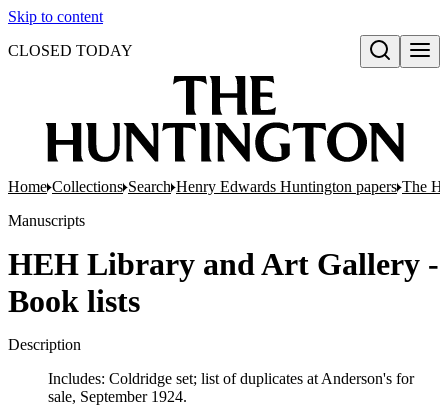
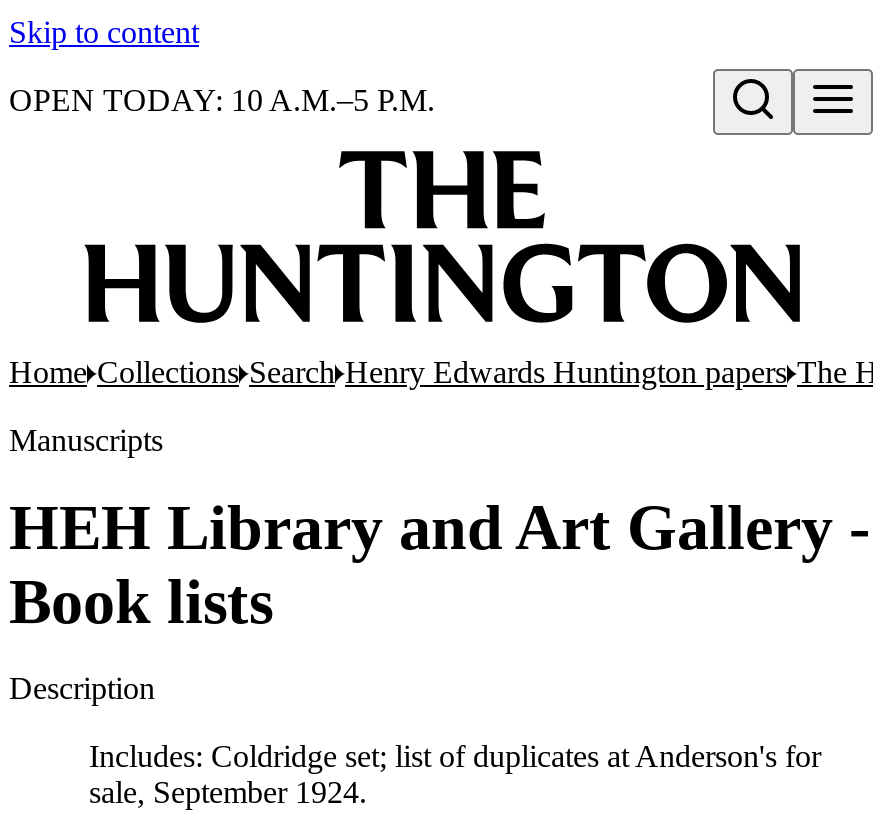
- CLOSED TODAY
+ OPEN TODAY: 10 A.M.–5 P.M.
